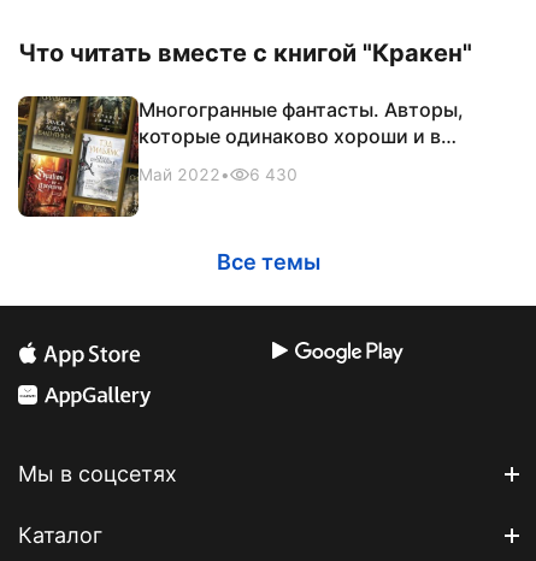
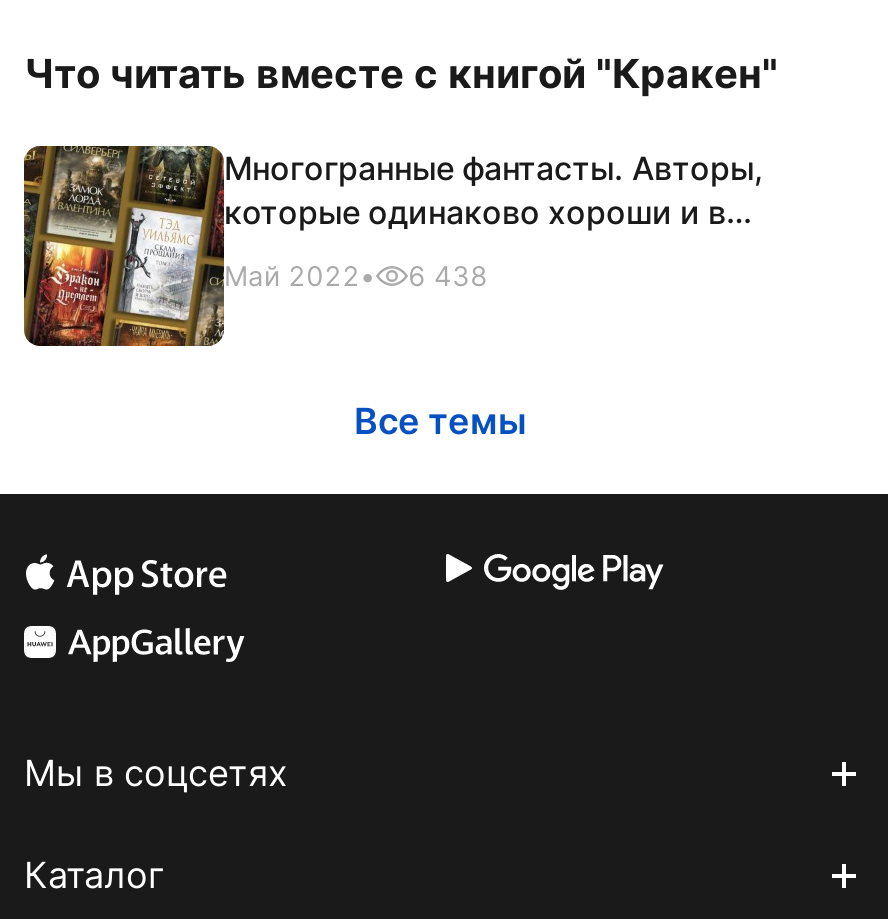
- 6 430
+ 6 438
